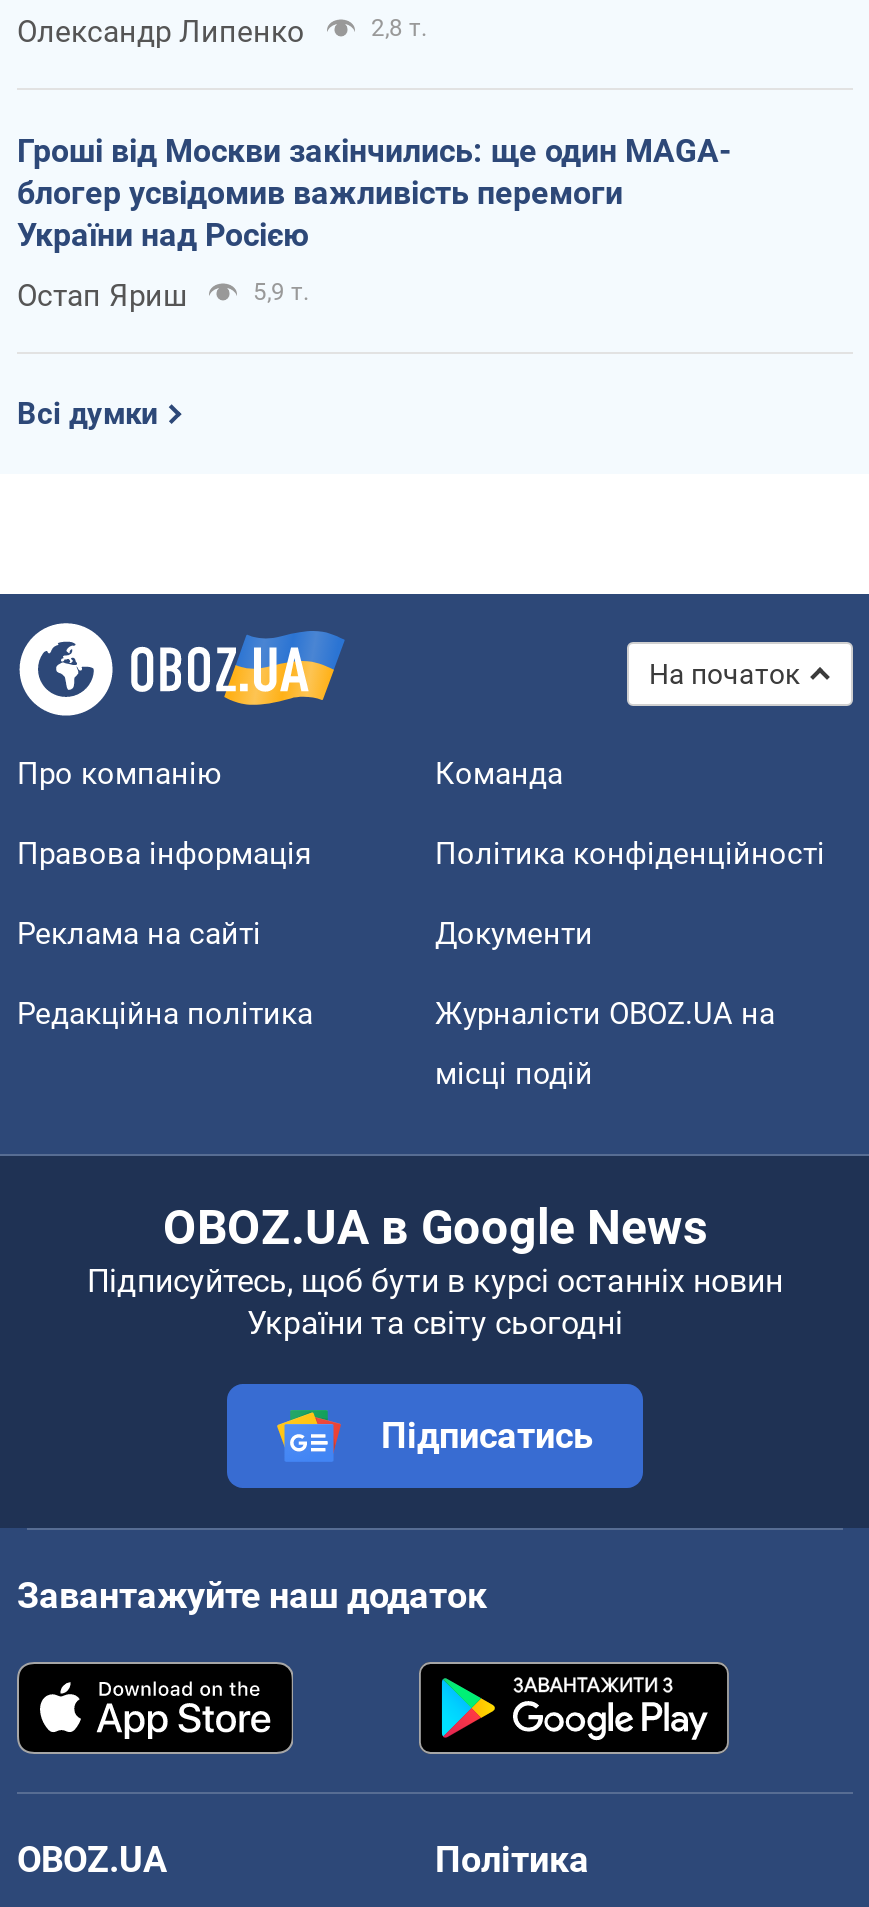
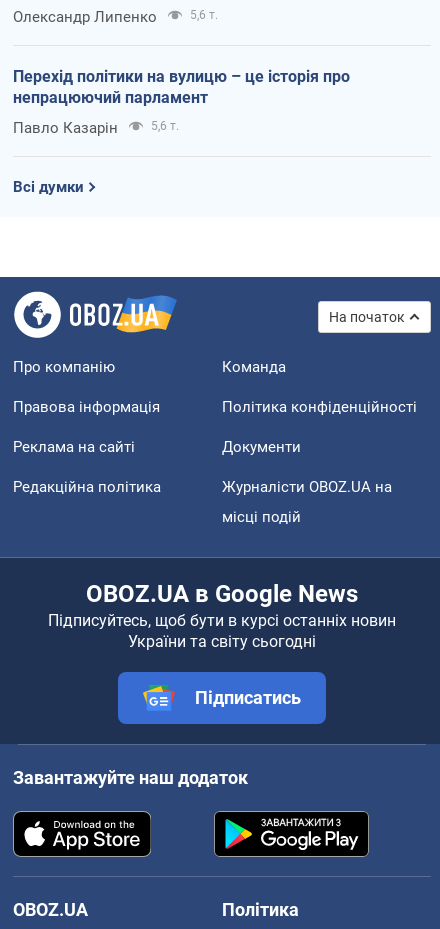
- 2,8 т.
+ 5,6 т.

- Гроші від Москви закінчились: ще один MAGA-
- блогер усвідомив важливість перемоги
- України над Росією
+ Перехід політики на вулицю – це історія про
+ непрацюючий парламент

- Остап Яриш
- 5,9 т.
+ Павло Казарін
+ 5,6 т.
